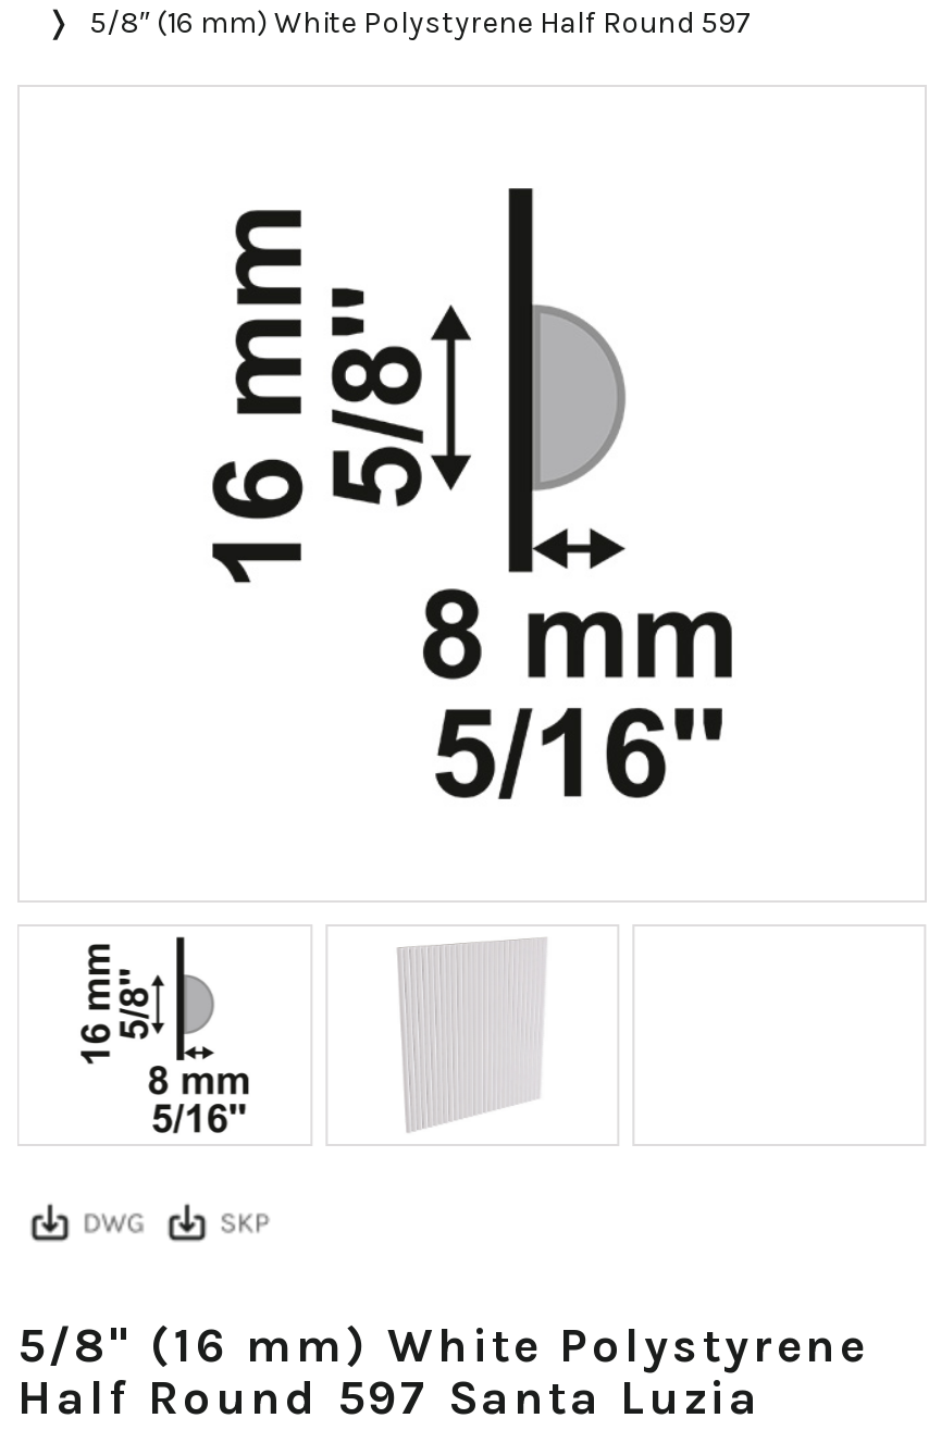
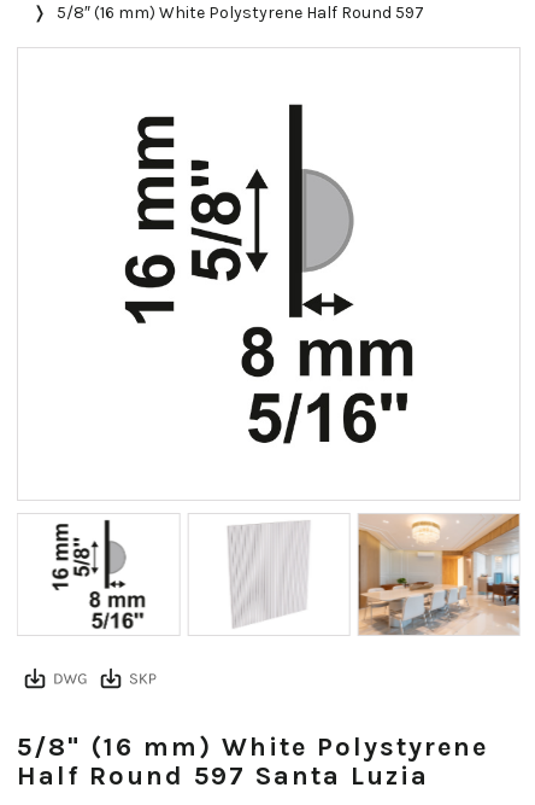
+ [image]
